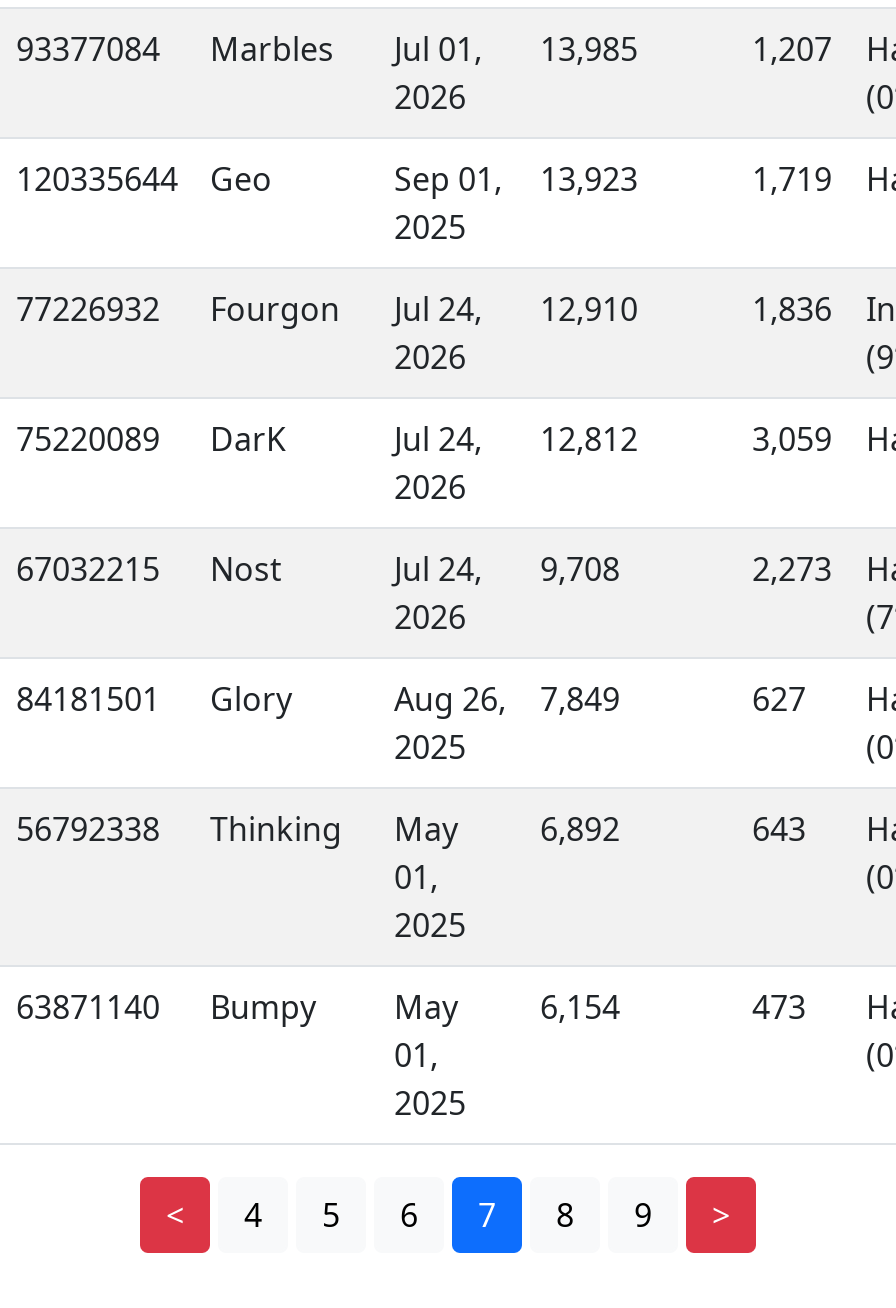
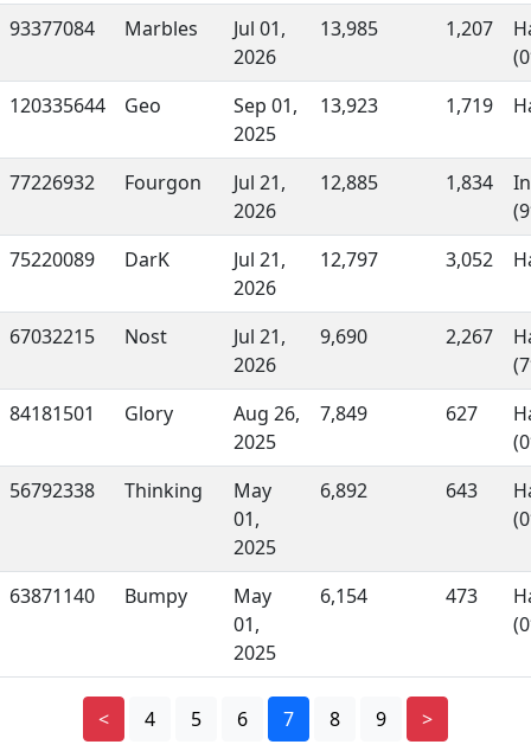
- Jul 24,
+ Jul 21,

- 12,910
+ 12,885

- 1,836
+ 1,834

- Jul 24,
+ Jul 21,

- 12,812
+ 12,797

- 3,059
+ 3,052

- Jul 24,
+ Jul 21,

- 9,708
+ 9,690

- 2,273
+ 2,267
